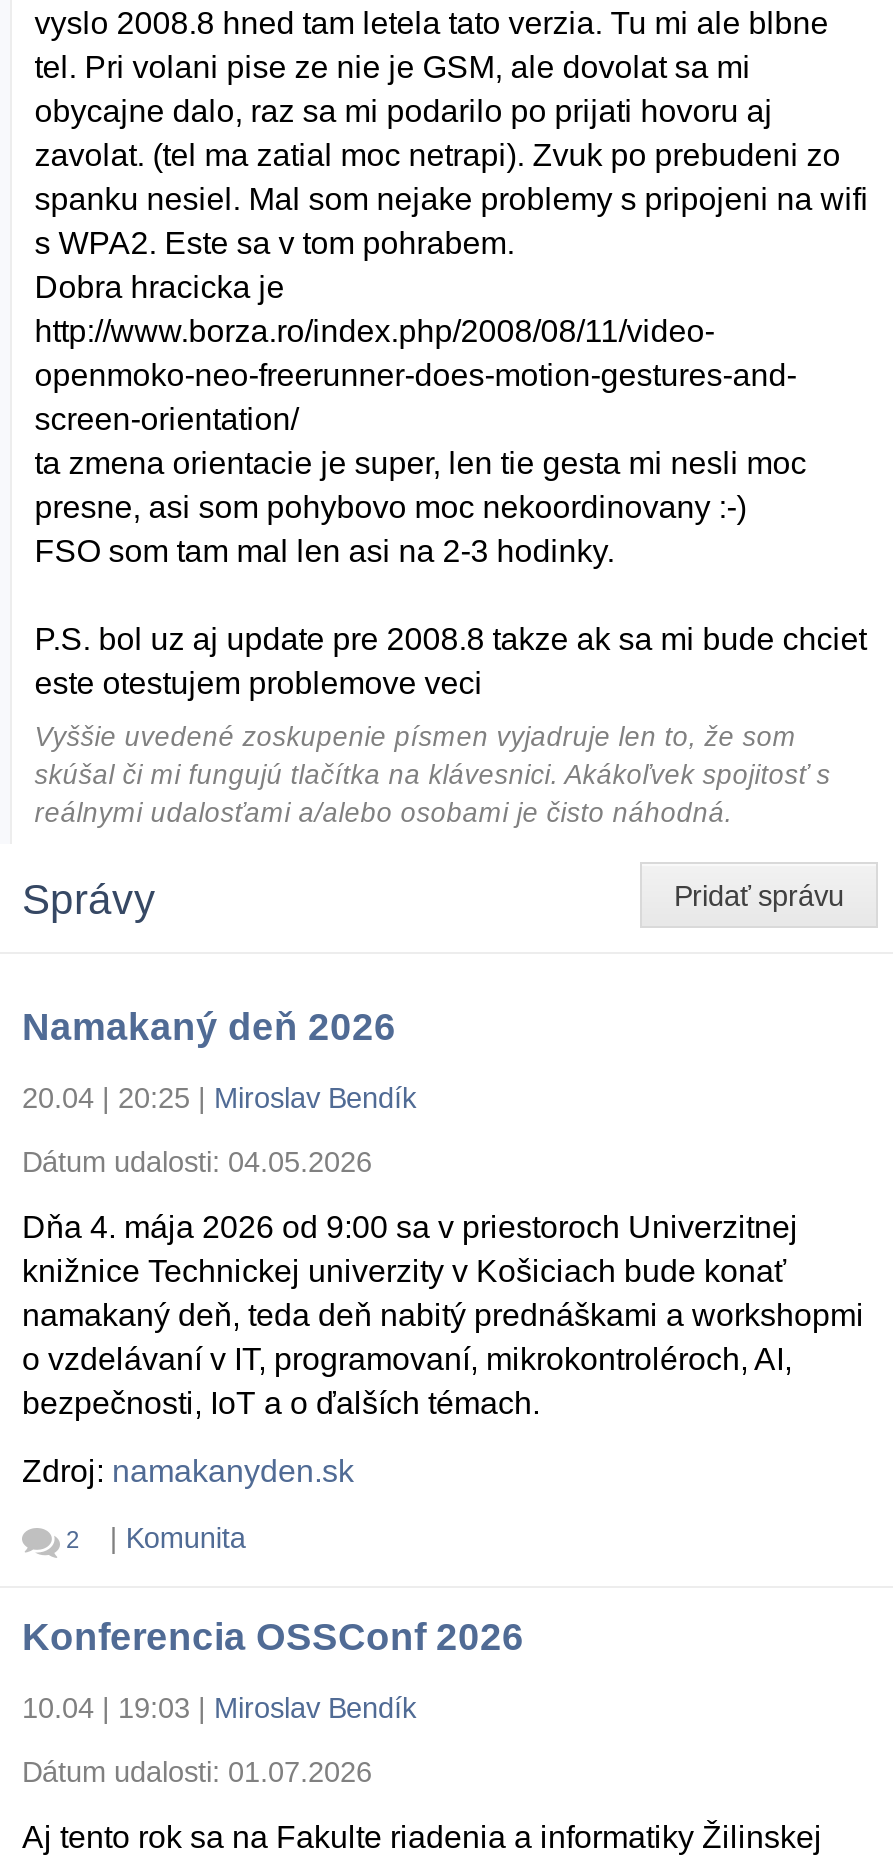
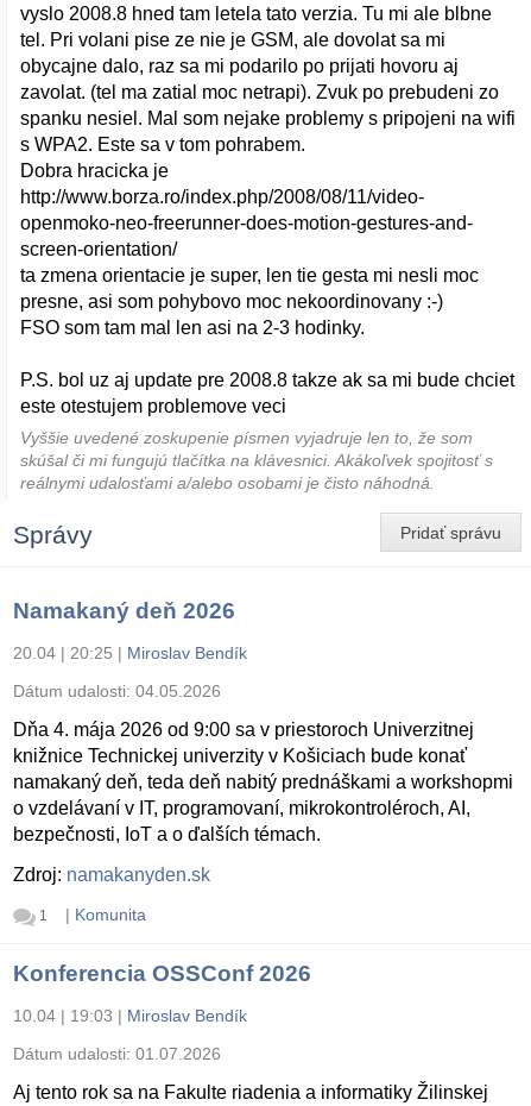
- 2
+ 1
